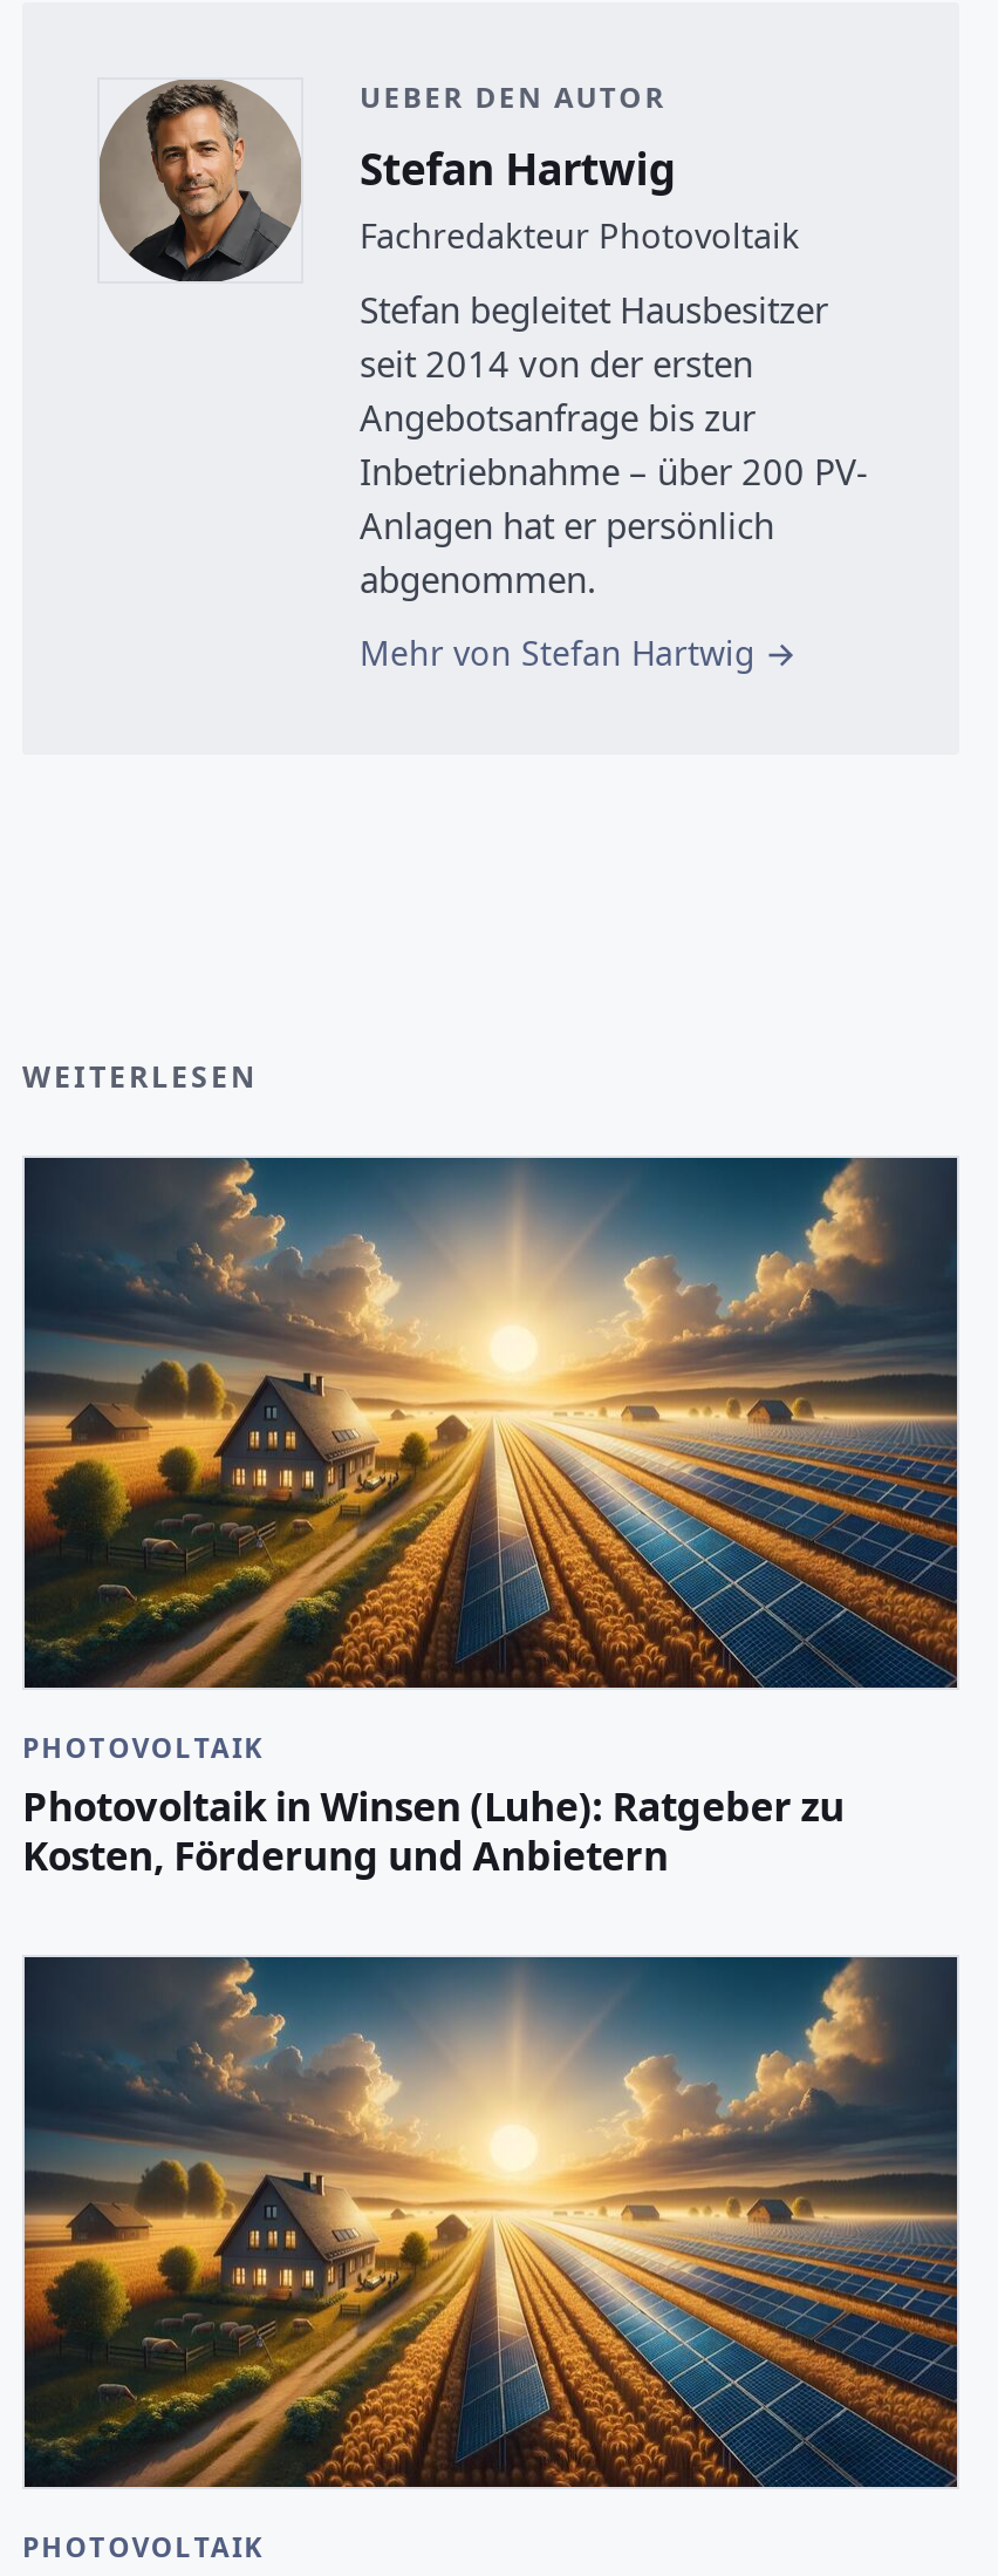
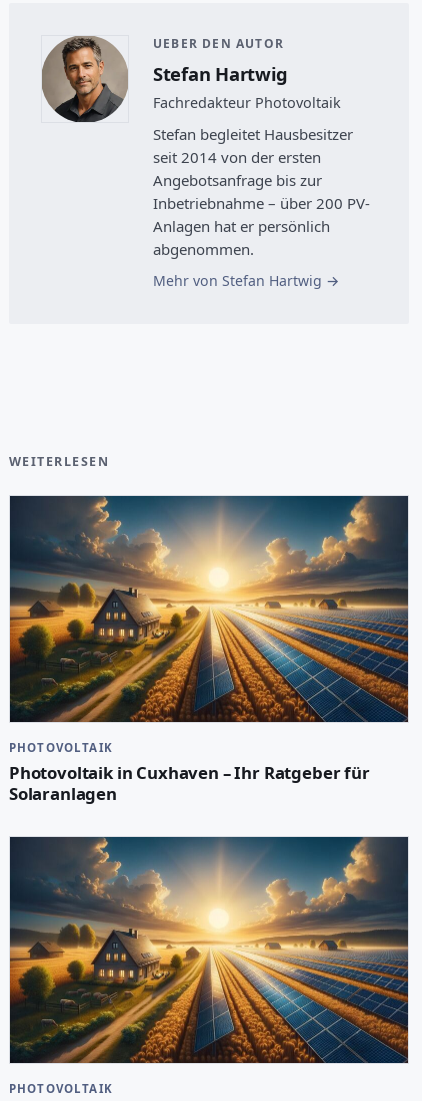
- Photovoltaik in Winsen (Luhe): Ratgeber zu
- Kosten, Förderung und Anbietern
+ Photovoltaik in Cuxhaven – Ihr Ratgeber für
+ Solaranlagen
